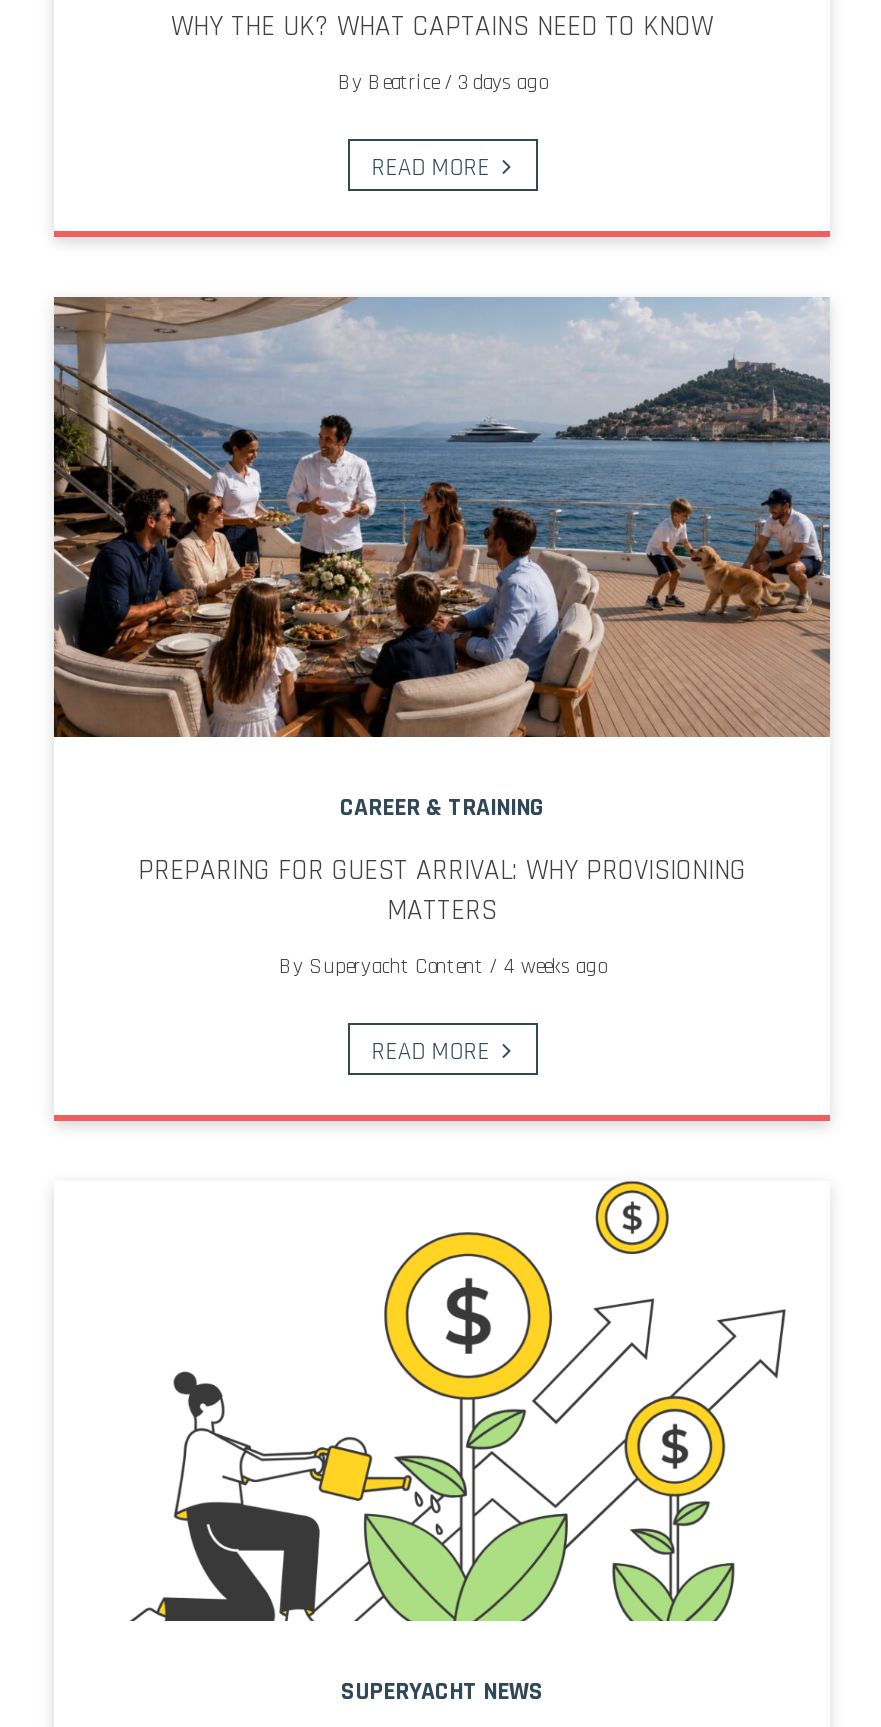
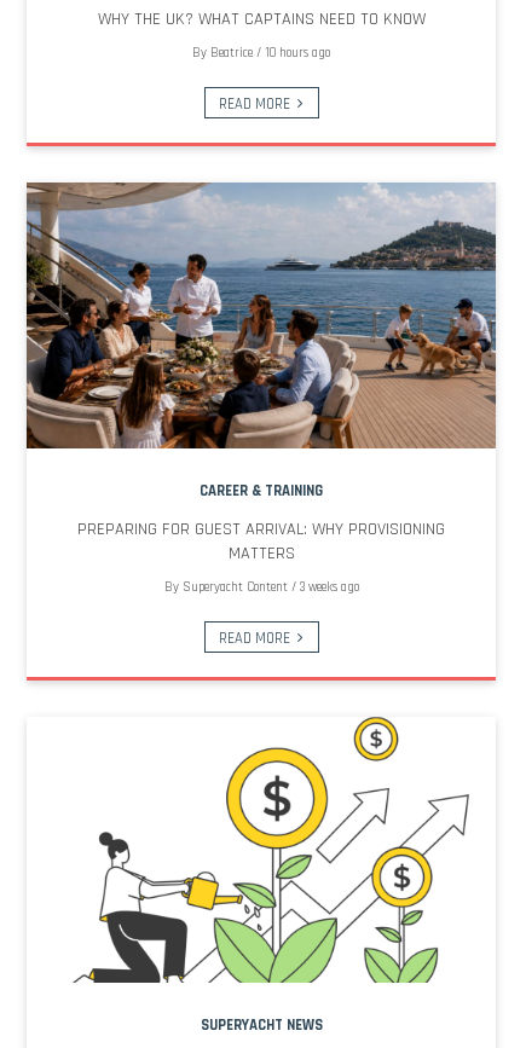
- By Beatrice / 3 days ago
+ By Beatrice / 10 hours ago

- By Superyacht Content / 4 weeks ago
+ By Superyacht Content / 3 weeks ago
